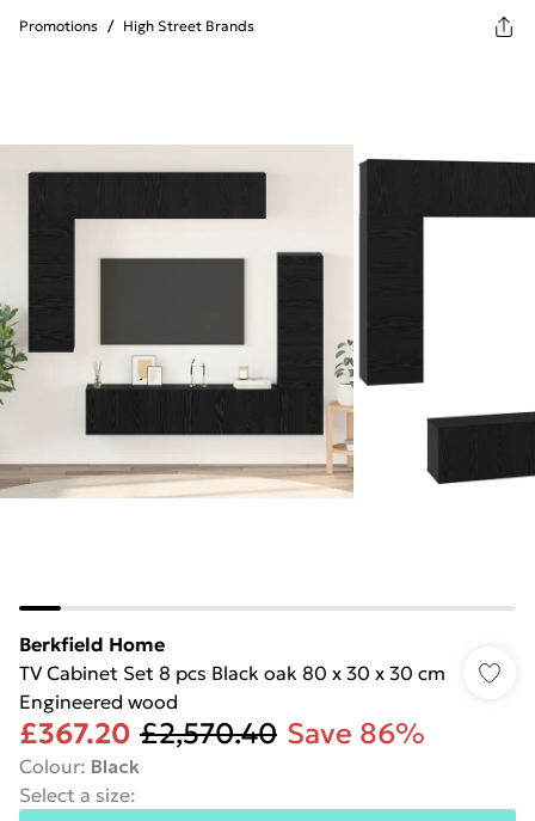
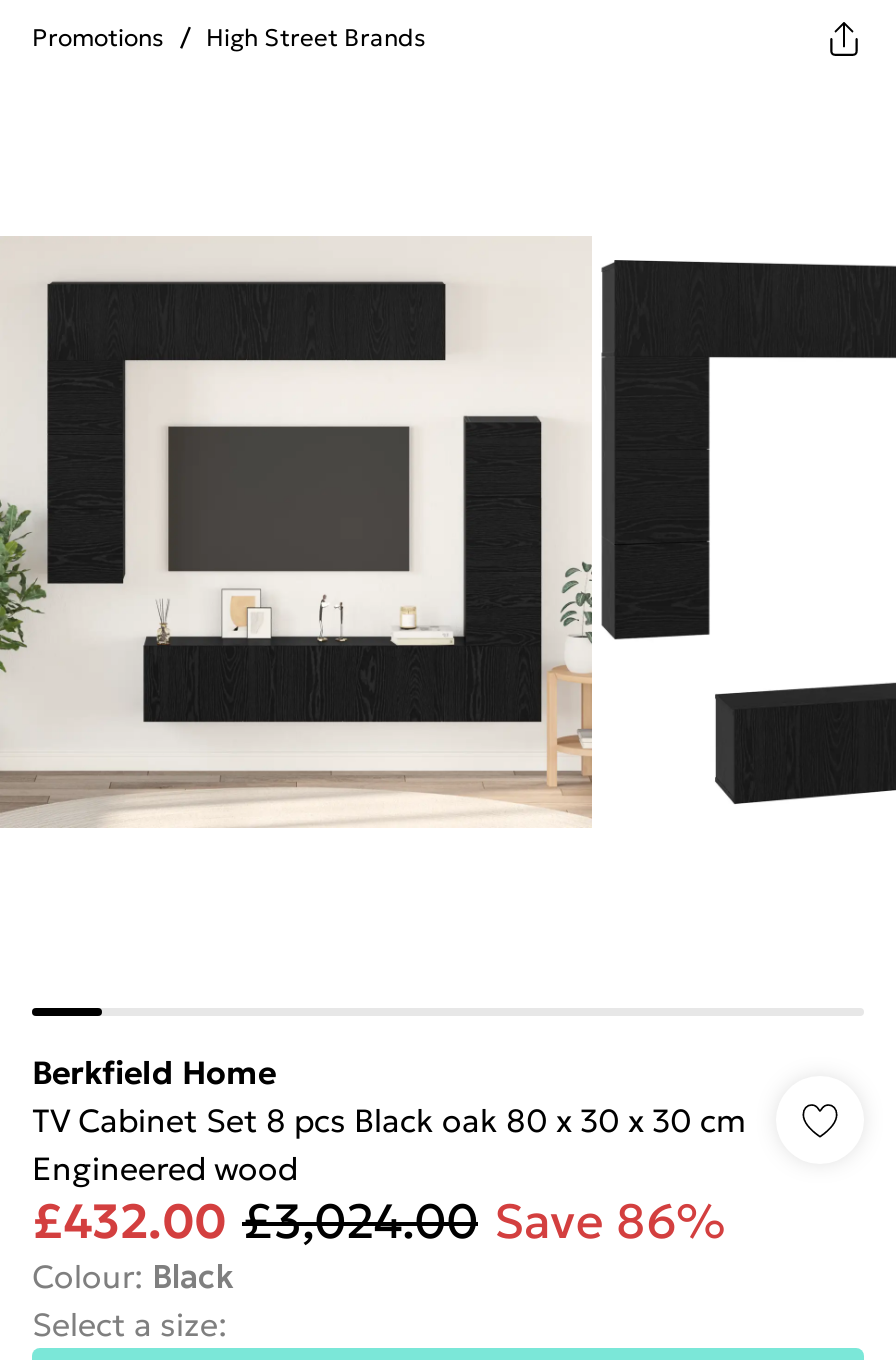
- £367.20 £2,570.40 Save 86%
+ £432.00 £3,024.00 Save 86%
